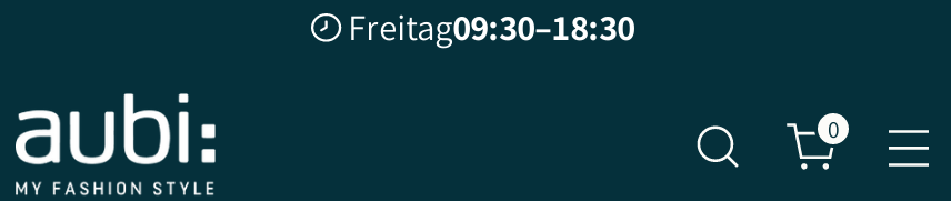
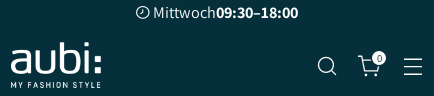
- Freitag09:30–18:30
+ Mittwoch09:30–18:00
